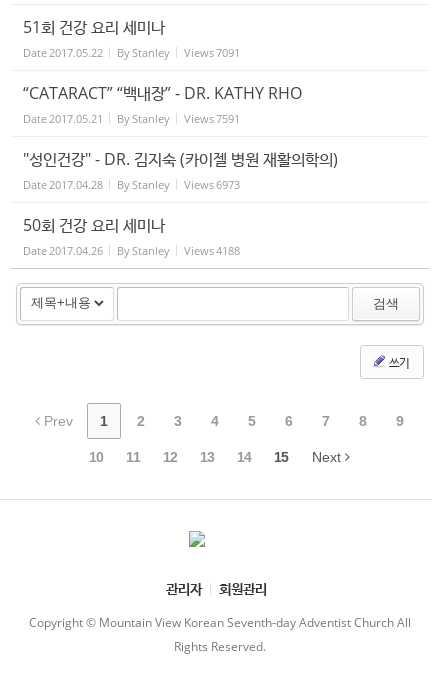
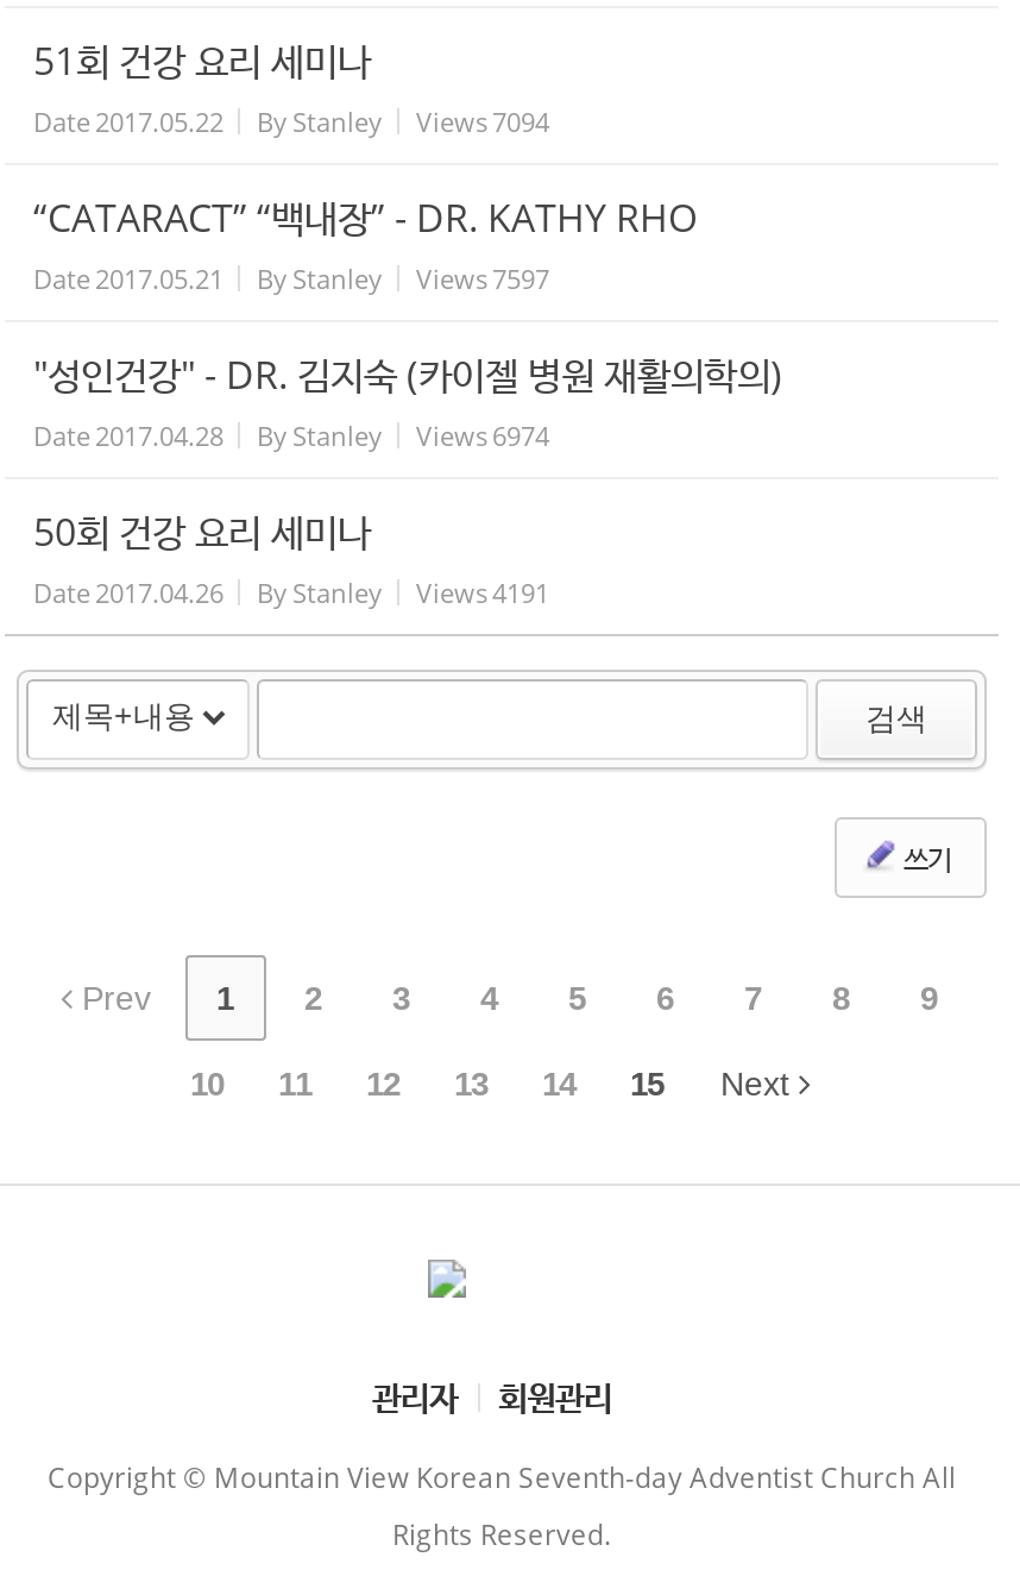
- Date 2017.05.22 By Stanley Views 7091
+ Date 2017.05.22 By Stanley Views 7094

- Date 2017.05.21 By Stanley Views 7591
+ Date 2017.05.21 By Stanley Views 7597

- Date 2017.04.28 By Stanley Views 6973
+ Date 2017.04.28 By Stanley Views 6974

- Date 2017.04.26 By Stanley Views 4188
+ Date 2017.04.26 By Stanley Views 4191
